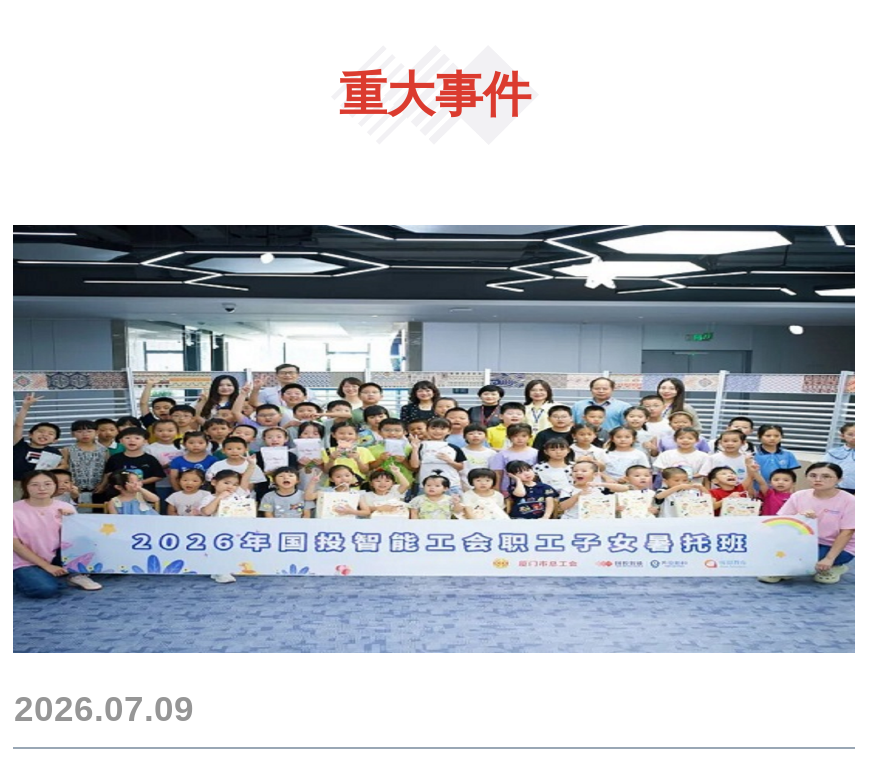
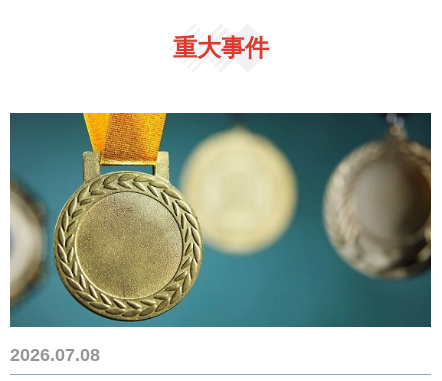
- [image]
+ [image]
